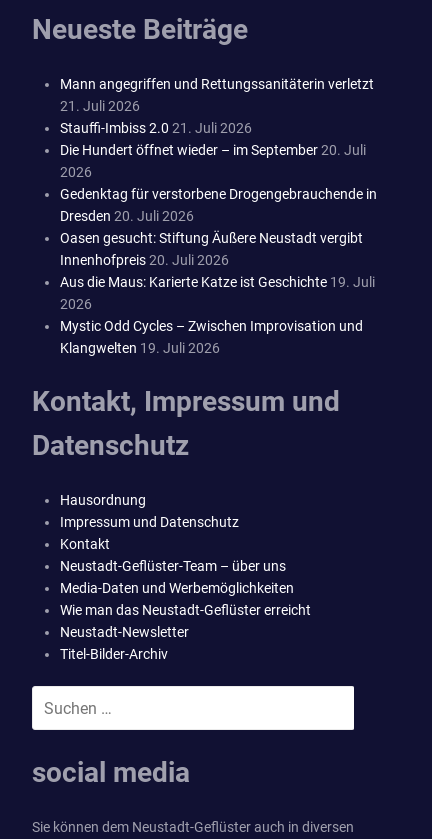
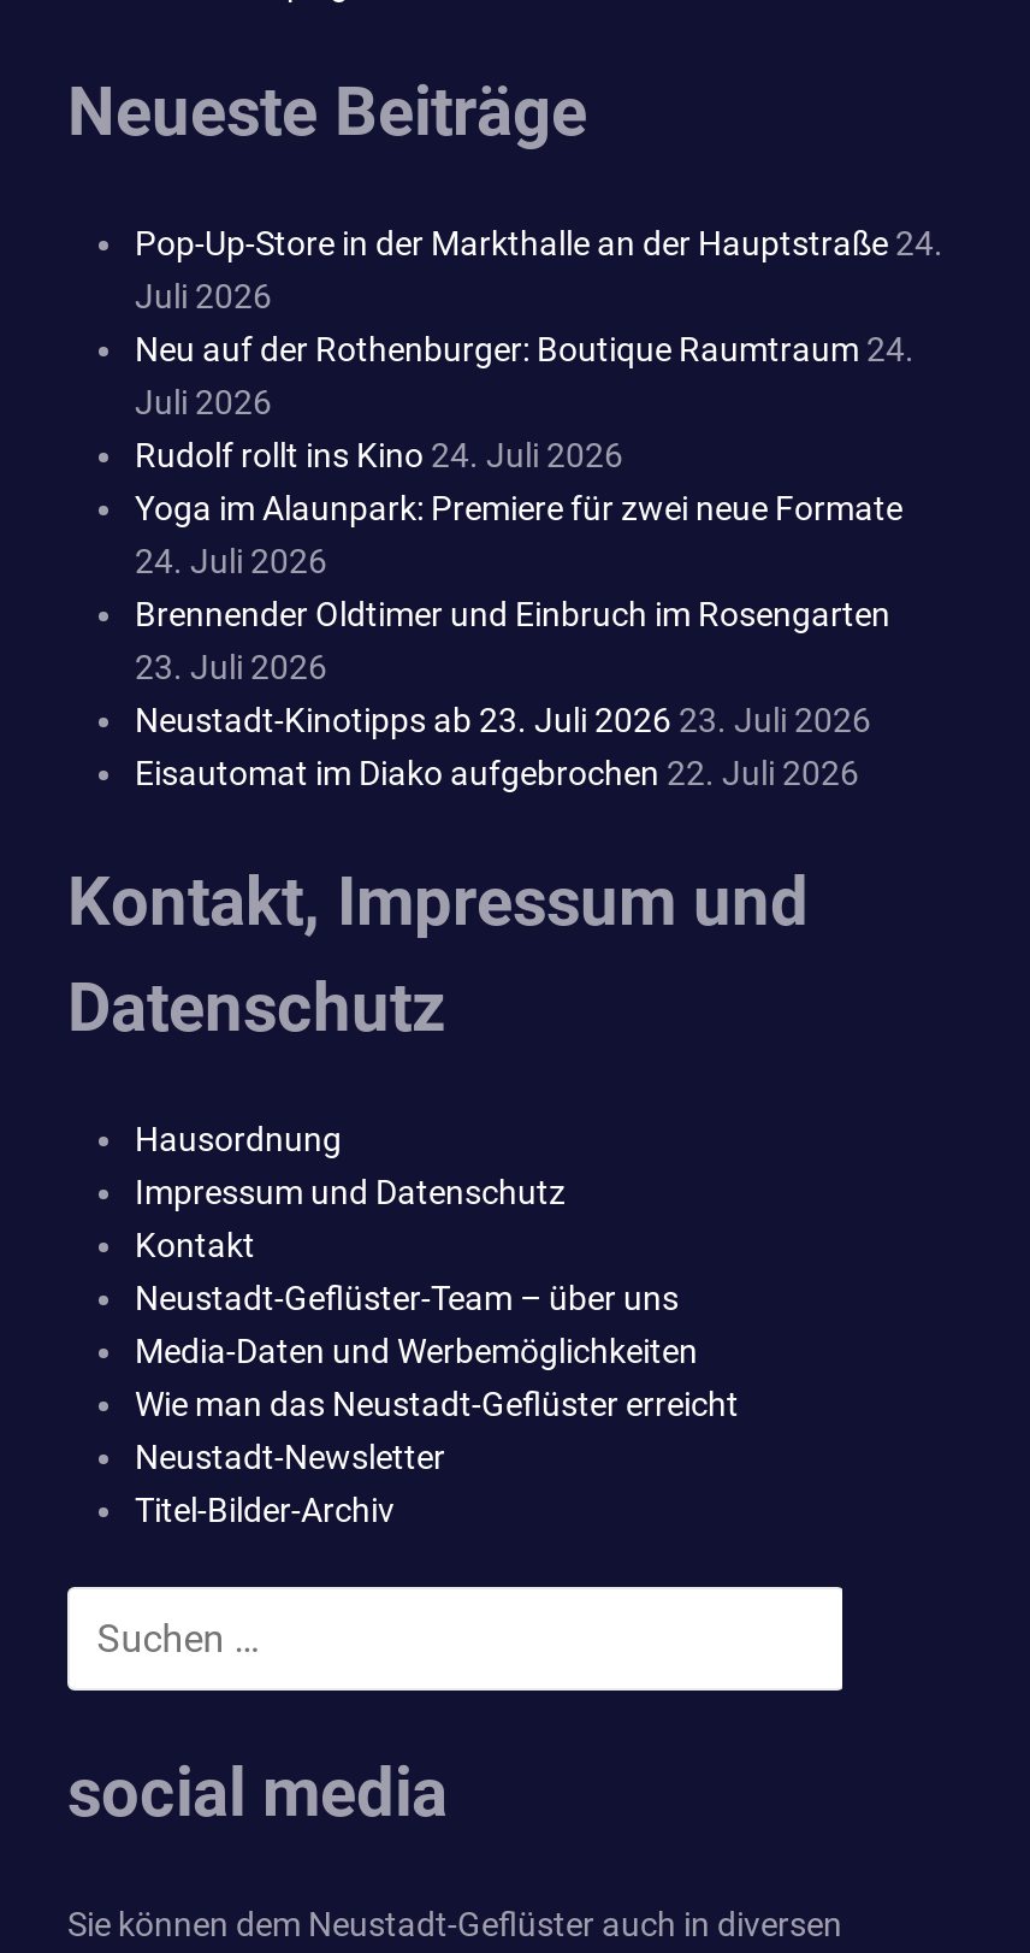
- Mann angegriffen und Rettungssanitäterin verletzt
- 21. Juli 2026
- Stauffi-Imbiss 2.0 21. Juli 2026
- Die Hundert öffnet wieder – im September 20. Juli
- 2026
- Gedenktag für verstorbene Drogengebrauchende in
- Dresden 20. Juli 2026
- Oasen gesucht: Stiftung Äußere Neustadt vergibt
- Innenhofpreis 20. Juli 2026
- Aus die Maus: Karierte Katze ist Geschichte 19. Juli
- 2026
- Mystic Odd Cycles – Zwischen Improvisation und
- Klangwelten 19. Juli 2026
+ Pop-Up-Store in der Markthalle an der Hauptstraße 24.
+ Juli 2026
+ Neu auf der Rothenburger: Boutique Raumtraum 24.
+ Juli 2026
+ Rudolf rollt ins Kino 24. Juli 2026
+ Yoga im Alaunpark: Premiere für zwei neue Formate
+ 24. Juli 2026
+ Brennender Oldtimer und Einbruch im Rosengarten
+ 23. Juli 2026
+ Neustadt-Kinotipps ab 23. Juli 2026 23. Juli 2026
+ Eisautomat im Diako aufgebrochen 22. Juli 2026
